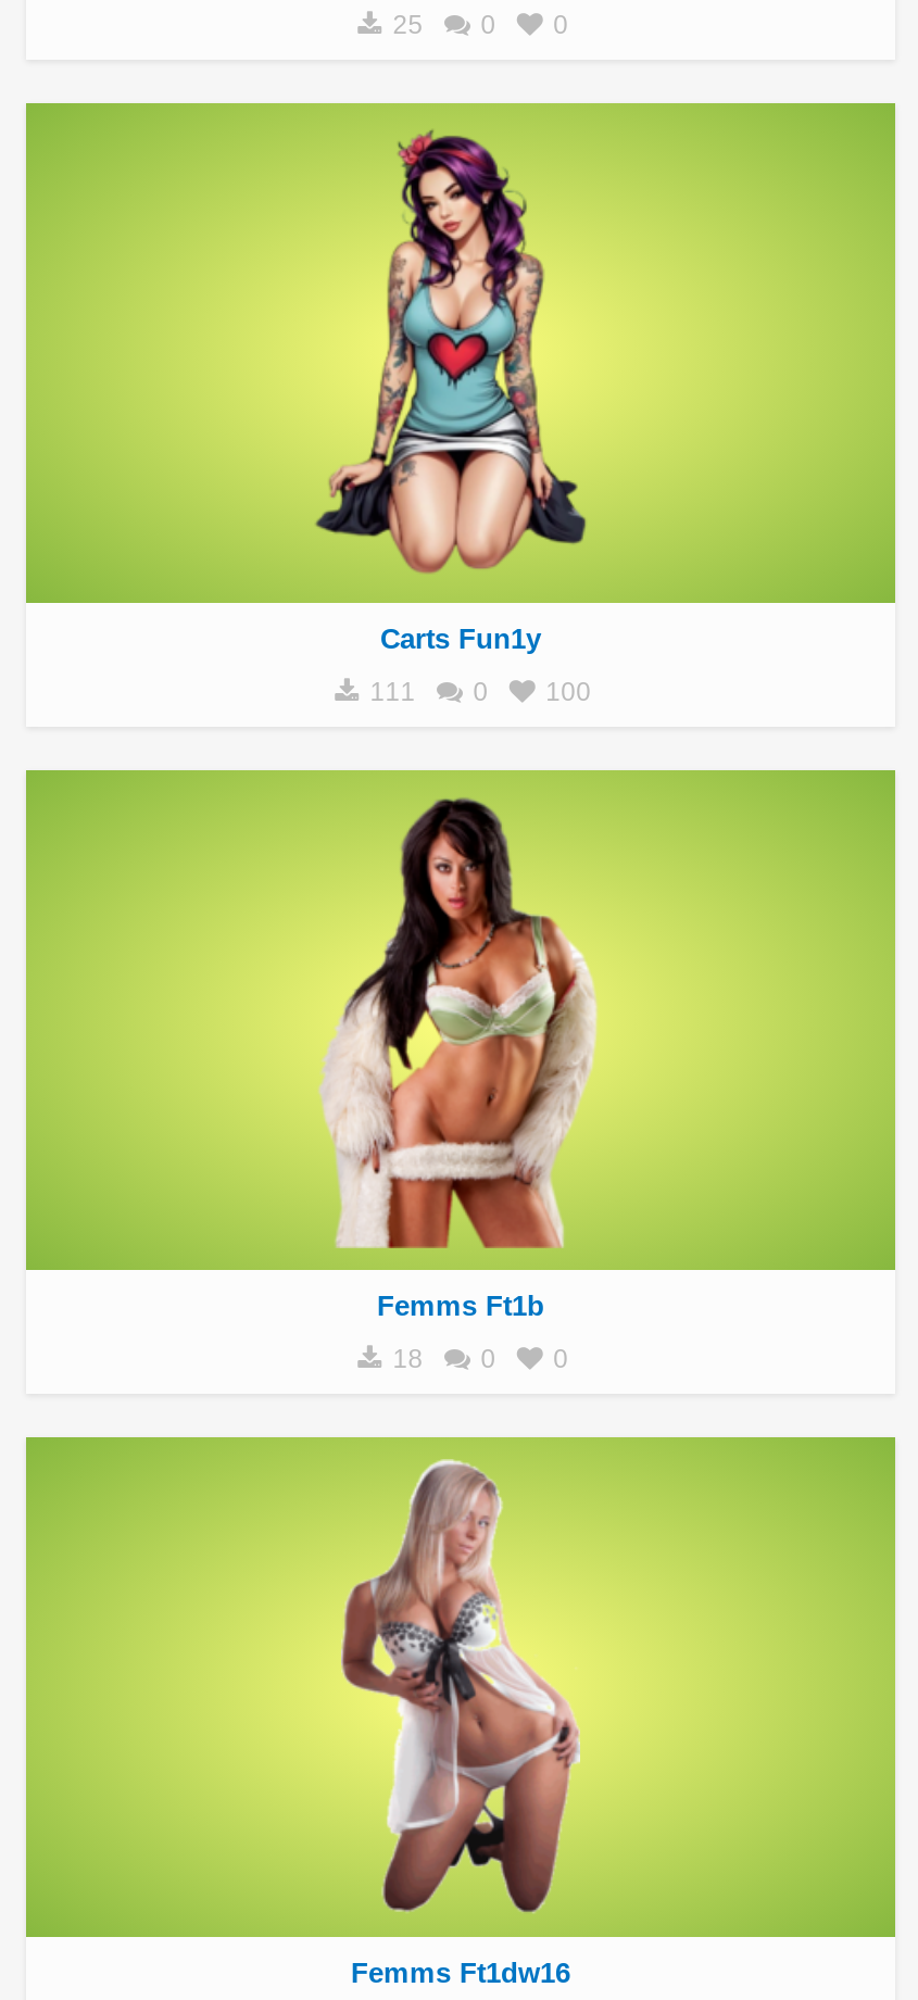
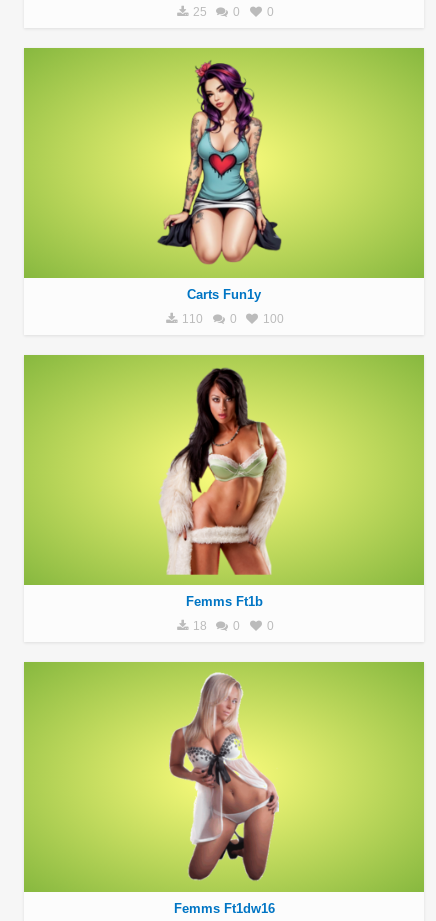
- 111 0 100
+ 110 0 100
